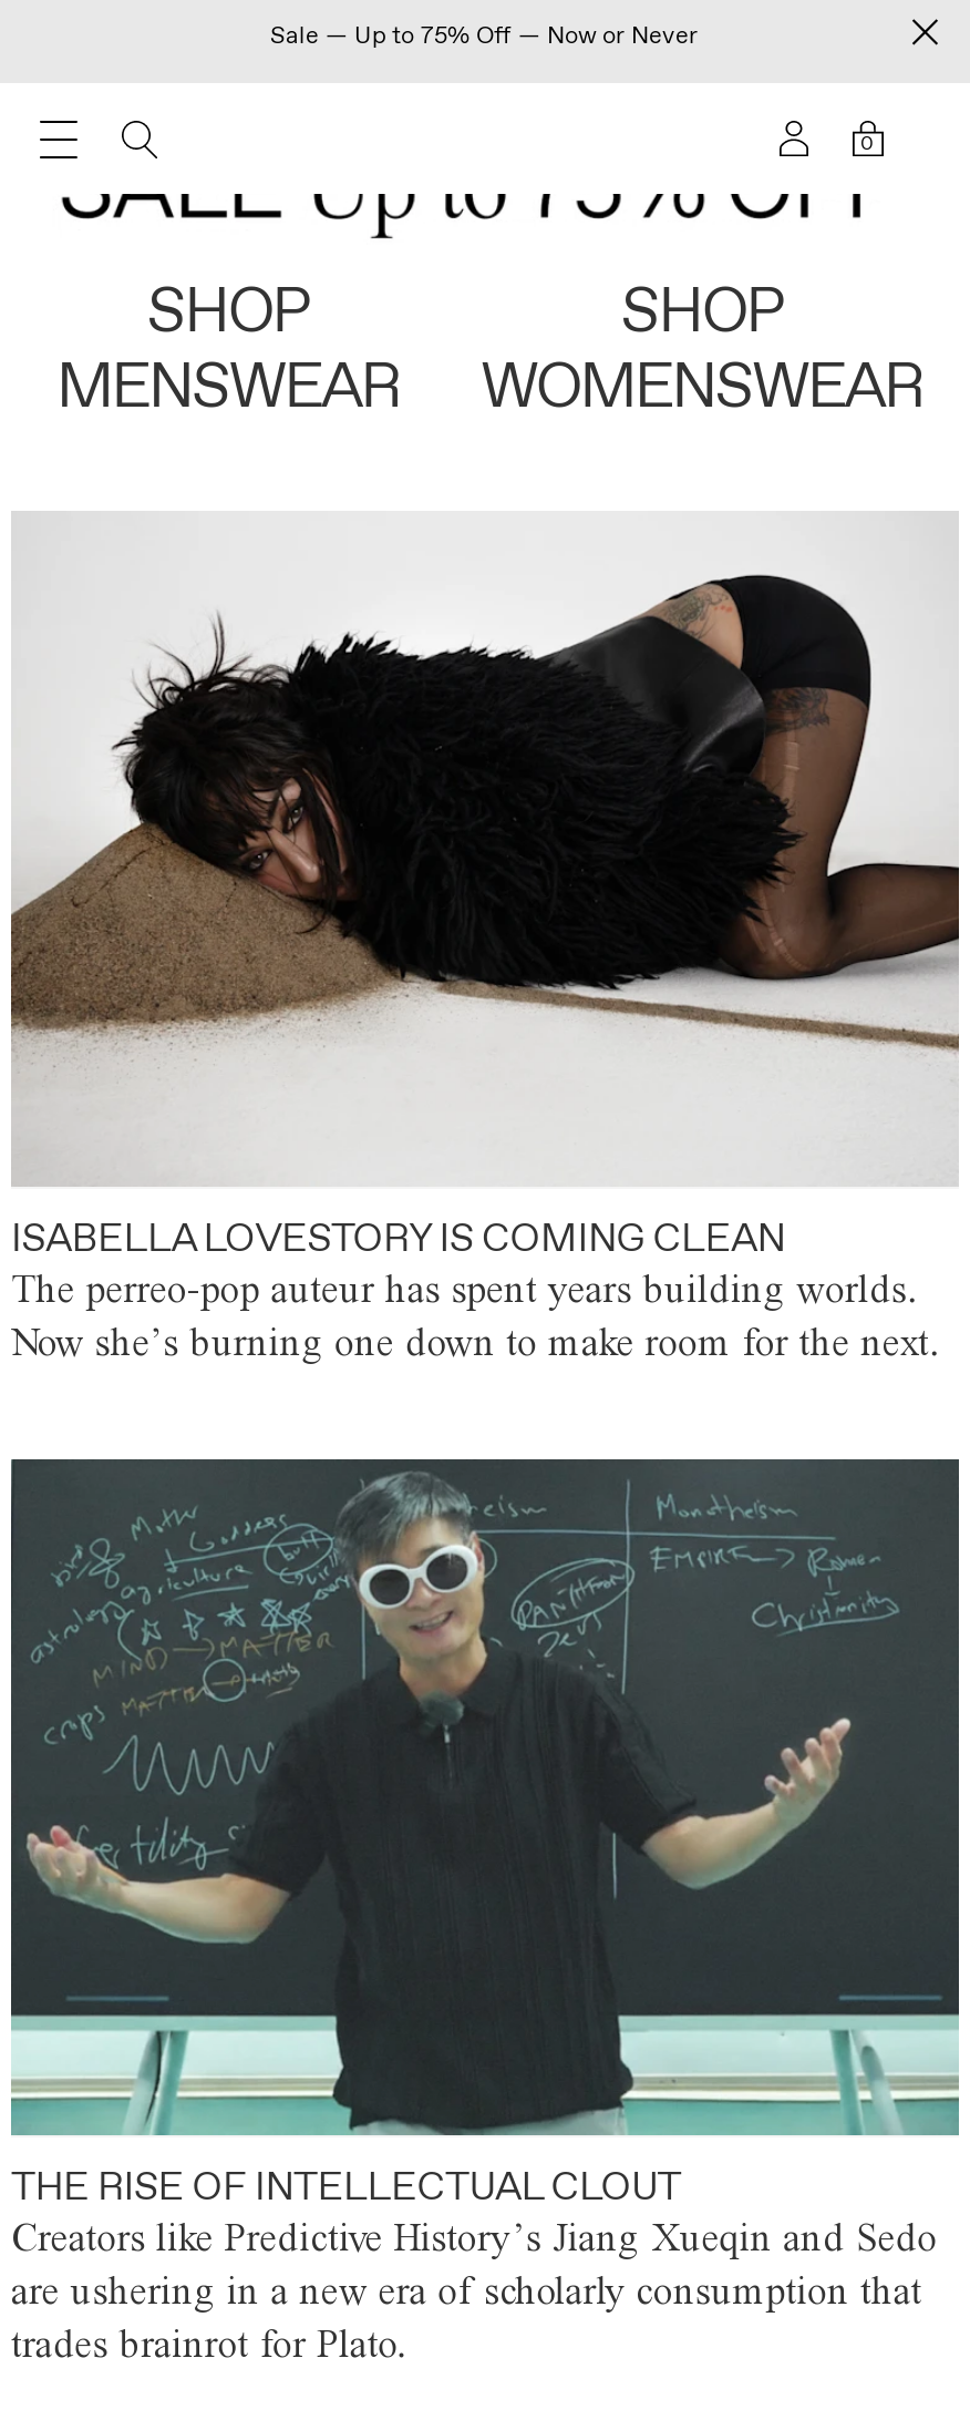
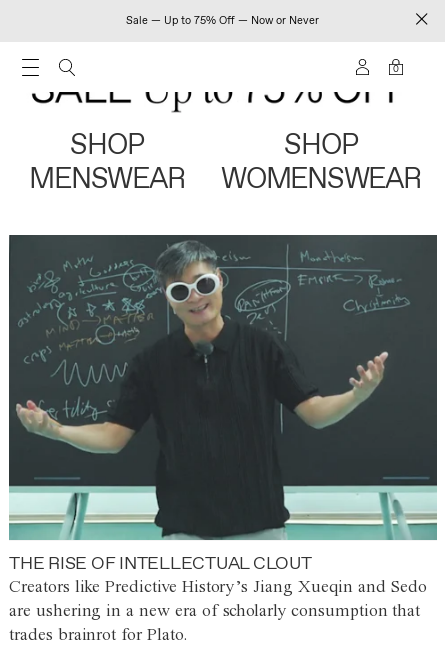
- [image]
- ISABELLA LOVESTORY IS COMING CLEAN
- The perreo-pop auteur has spent years building worlds.
- Now she’s burning one down to make room for the next.
